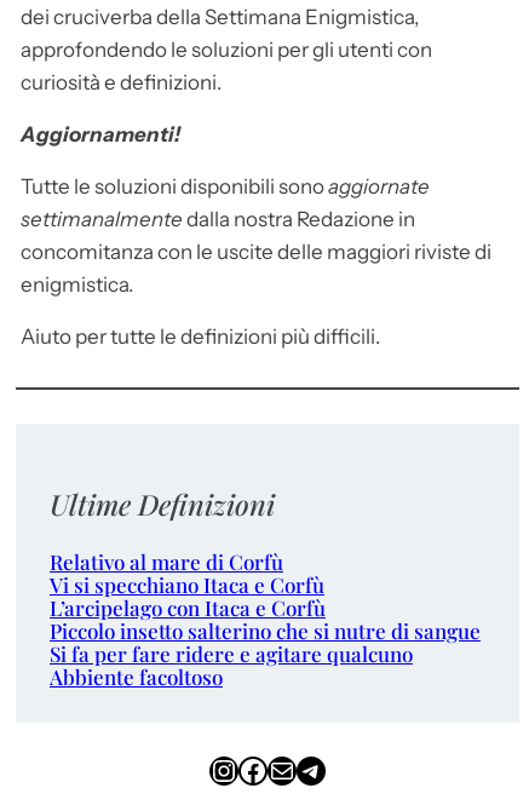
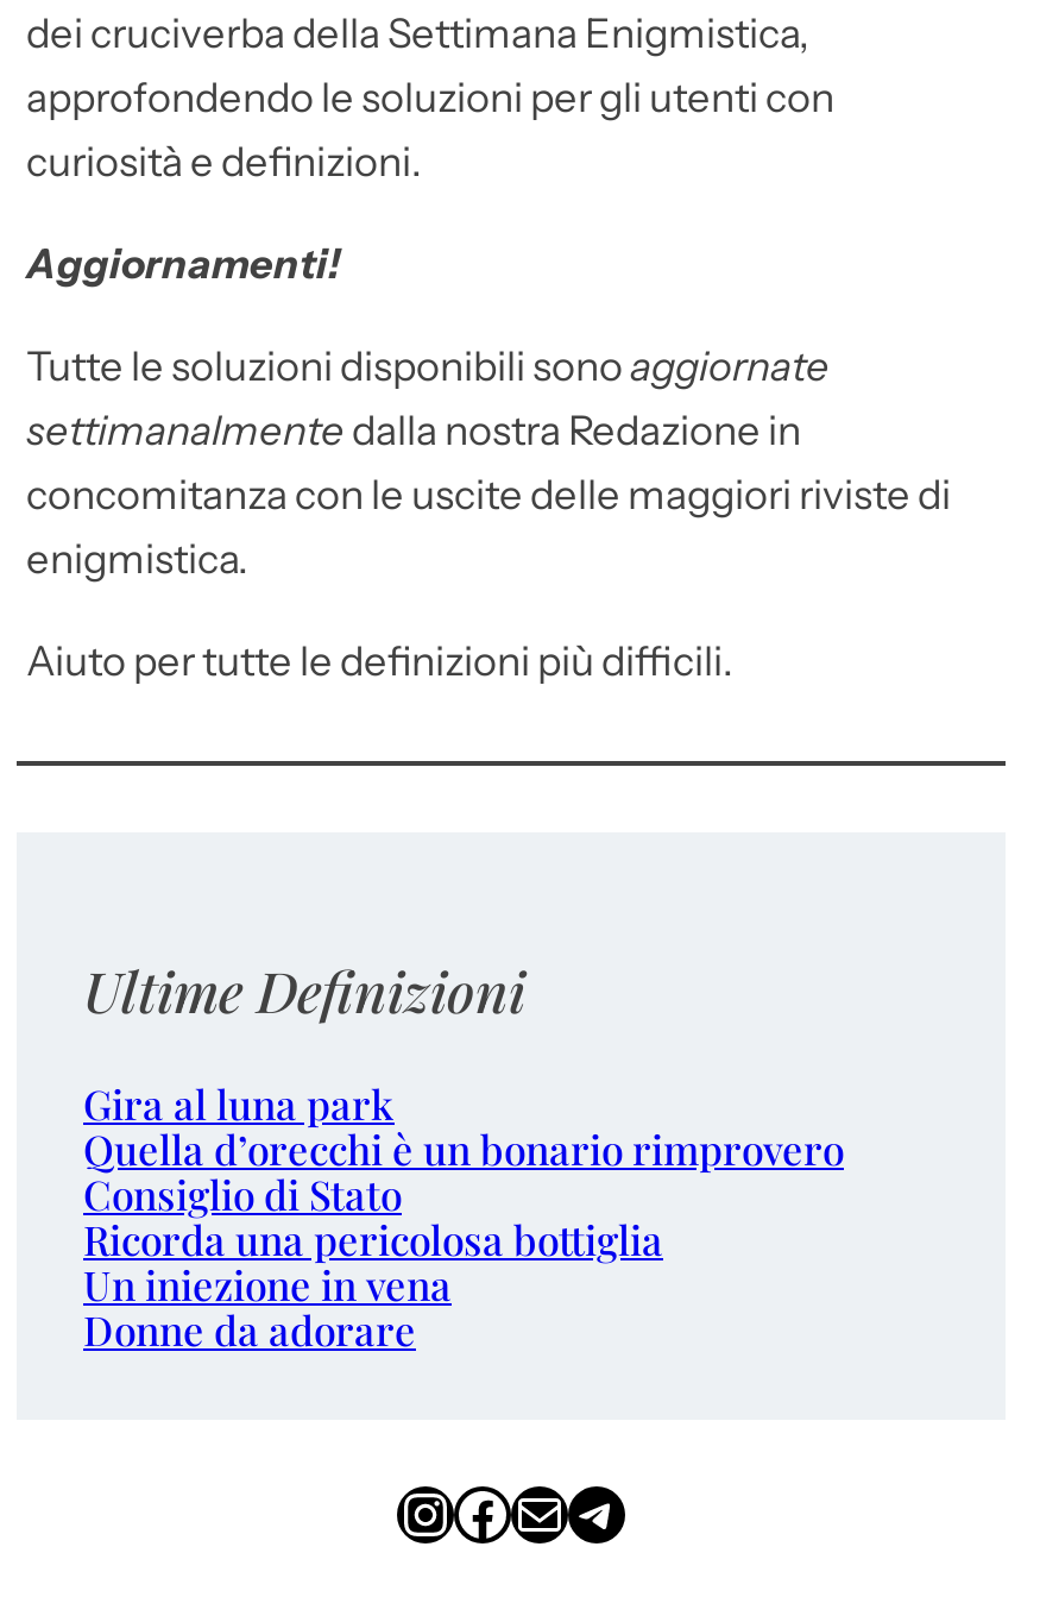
- Relativo al mare di Corfù
- Vi si specchiano Itaca e Corfù
- L’arcipelago con Itaca e Corfù
- Piccolo insetto salterino che si nutre di sangue
- Si fa per fare ridere e agitare qualcuno
- Abbiente facoltoso
+ Gira al luna park
+ Quella d’orecchi è un bonario rimprovero
+ Consiglio di Stato
+ Ricorda una pericolosa bottiglia
+ Un iniezione in vena
+ Donne da adorare
